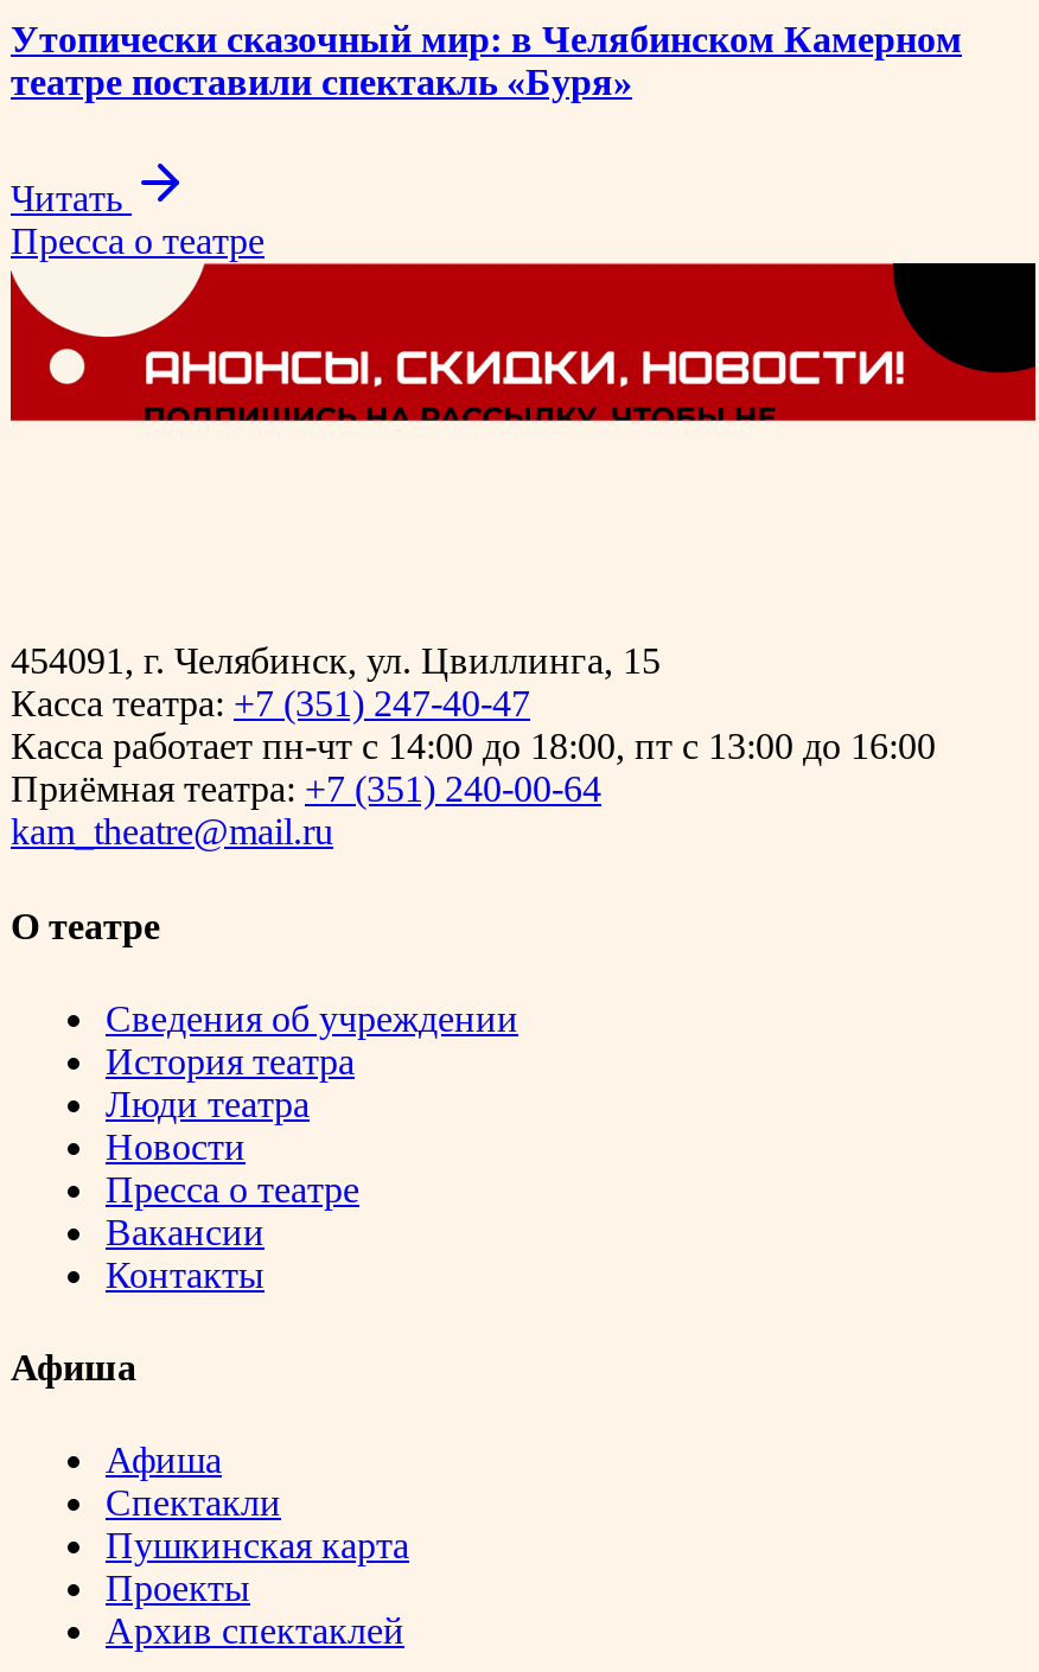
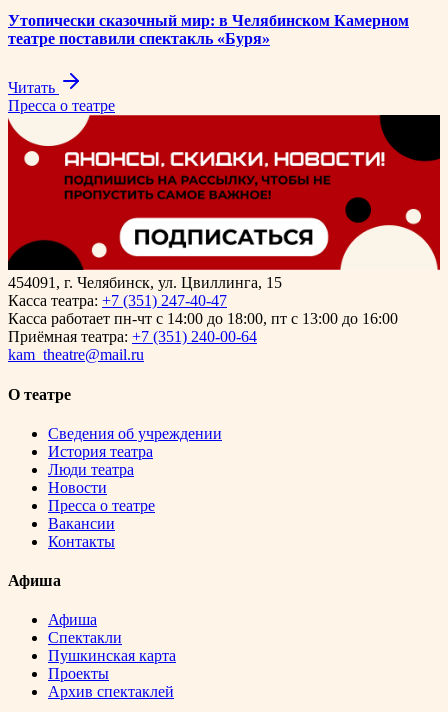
+ [image]
